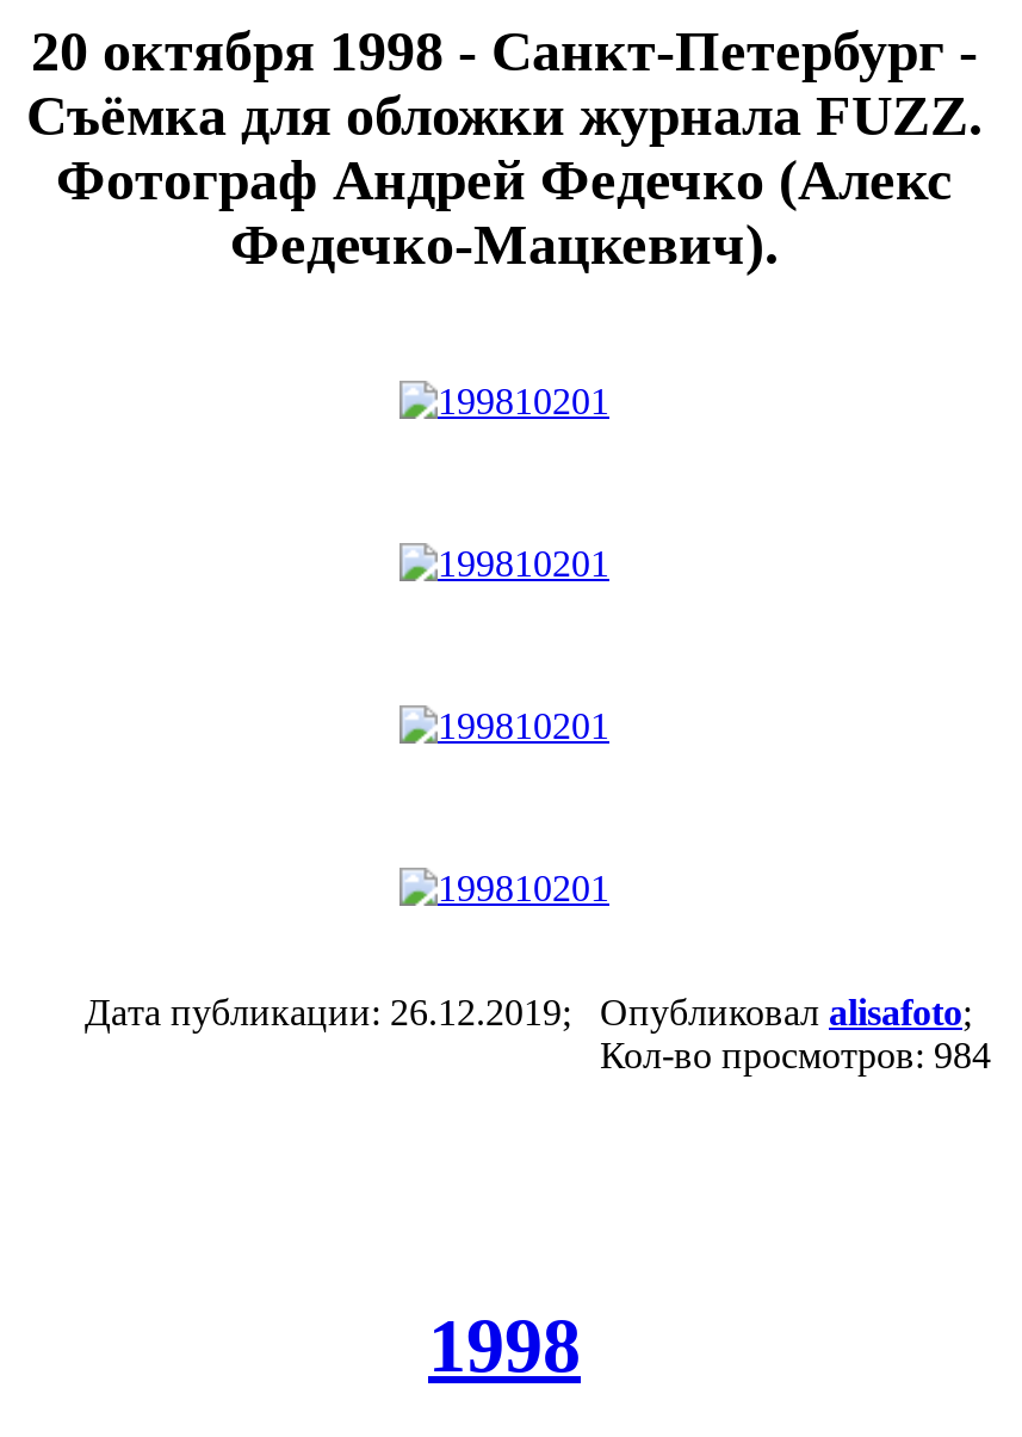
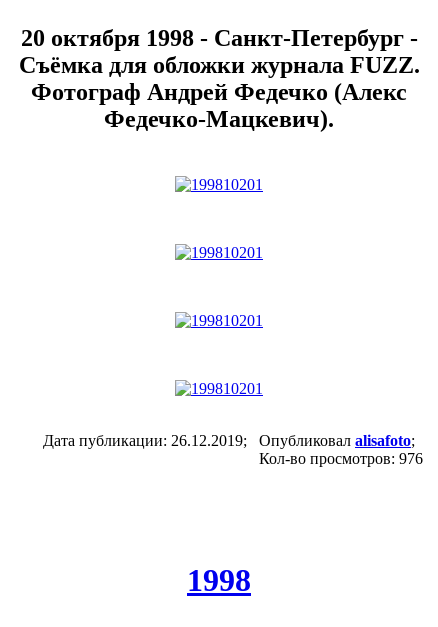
- Кол-во просмотров: 984
+ Кол-во просмотров: 976
